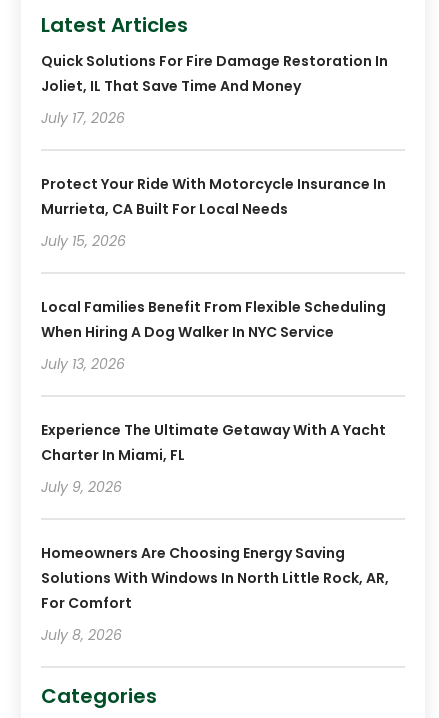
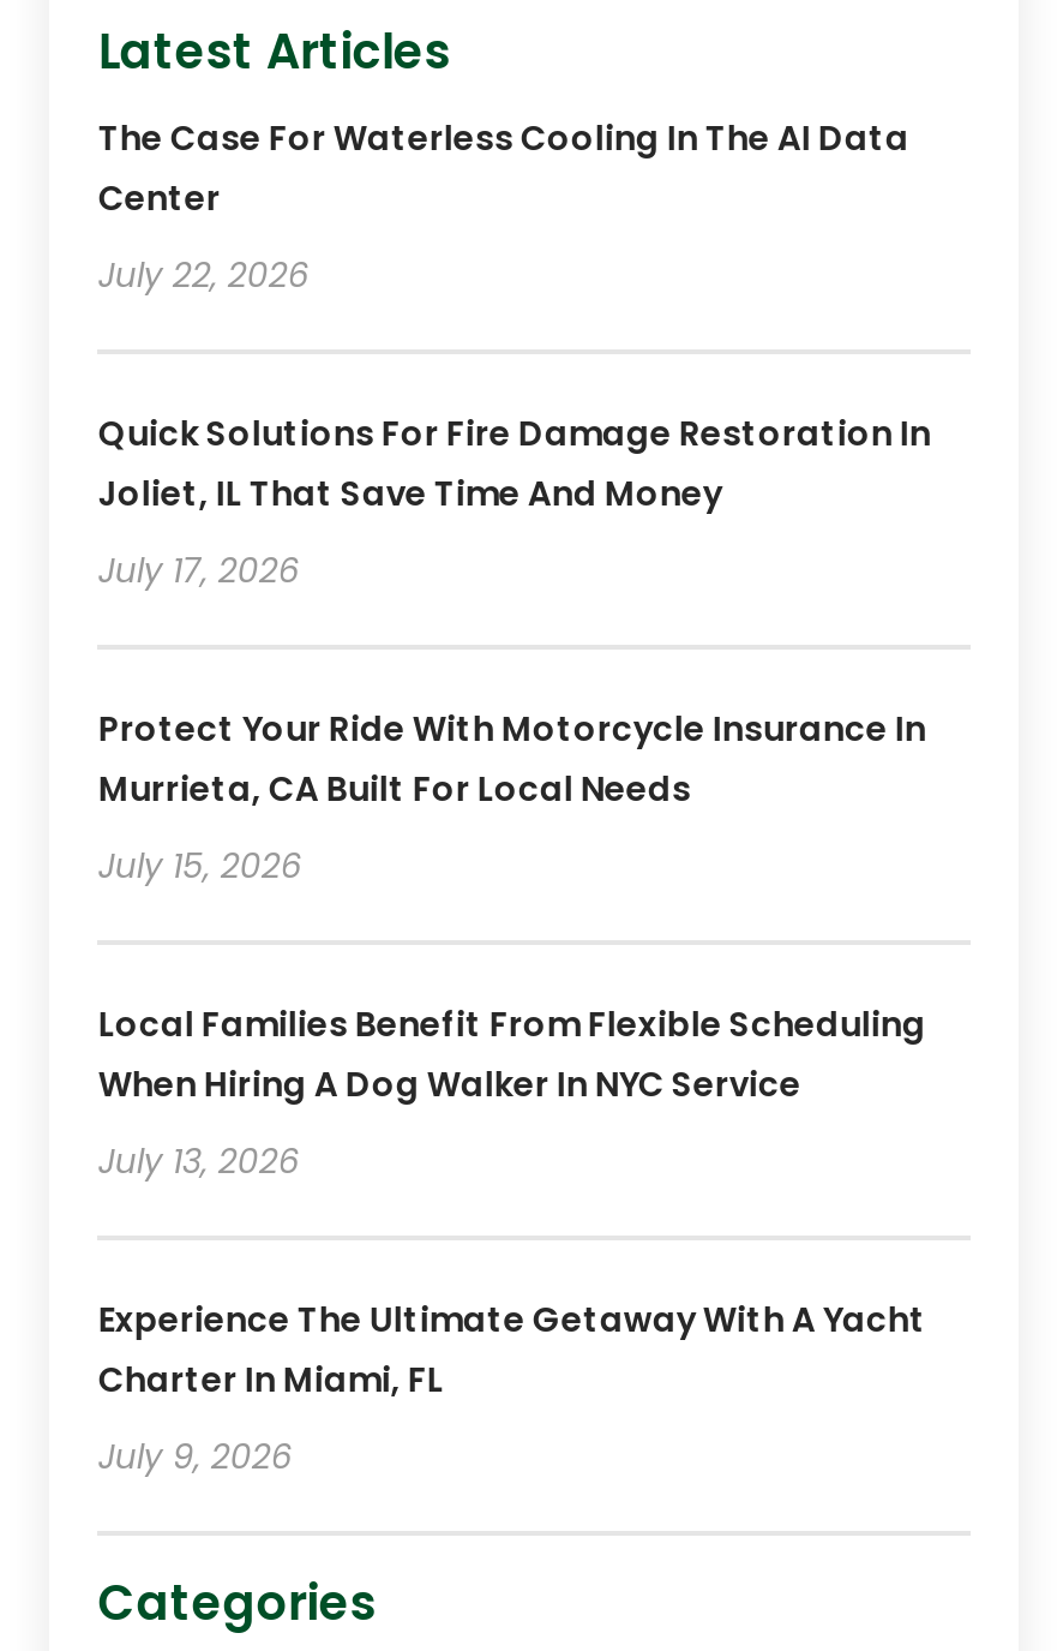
+ The Case For Waterless Cooling In The AI Data
+ Center
+ July 22, 2026

moved down: Quick Solutions For Fire Damage Restoration In | Joliet, IL That Save Time And Money | July 17, 2026 | ... | Charter In Miami, FL | July 9, 2026

- Homeowners Are Choosing Energy Saving
- Solutions With Windows In North Little Rock, AR,
- For Comfort
- July 8, 2026
